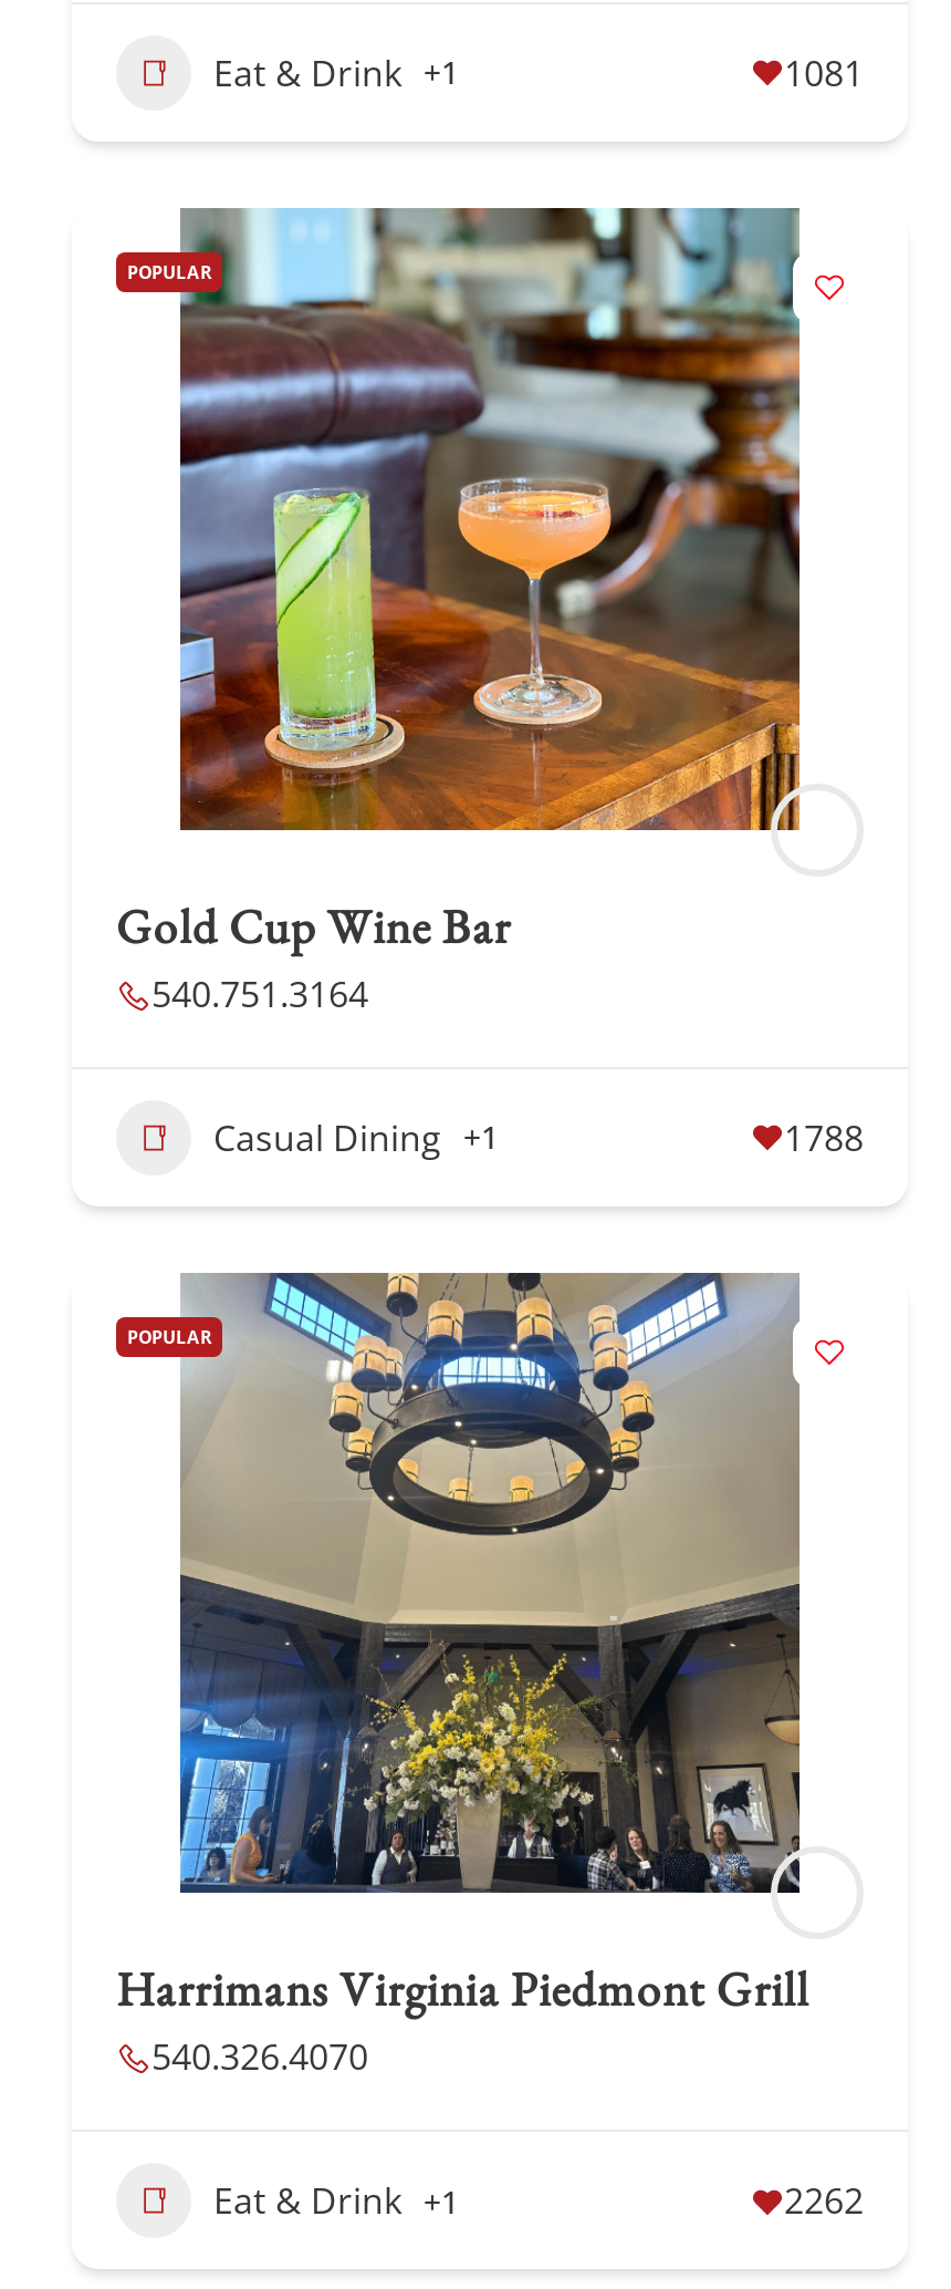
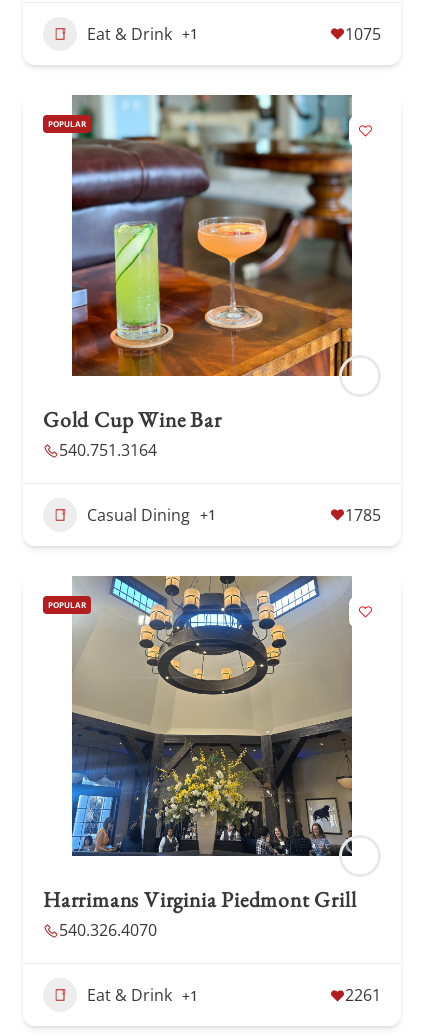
- 1081
+ 1075

- 1788
+ 1785

- 2262
+ 2261
